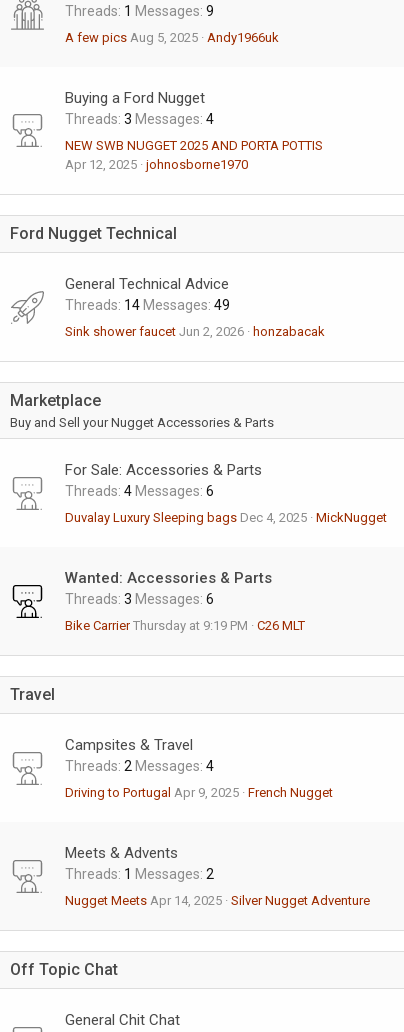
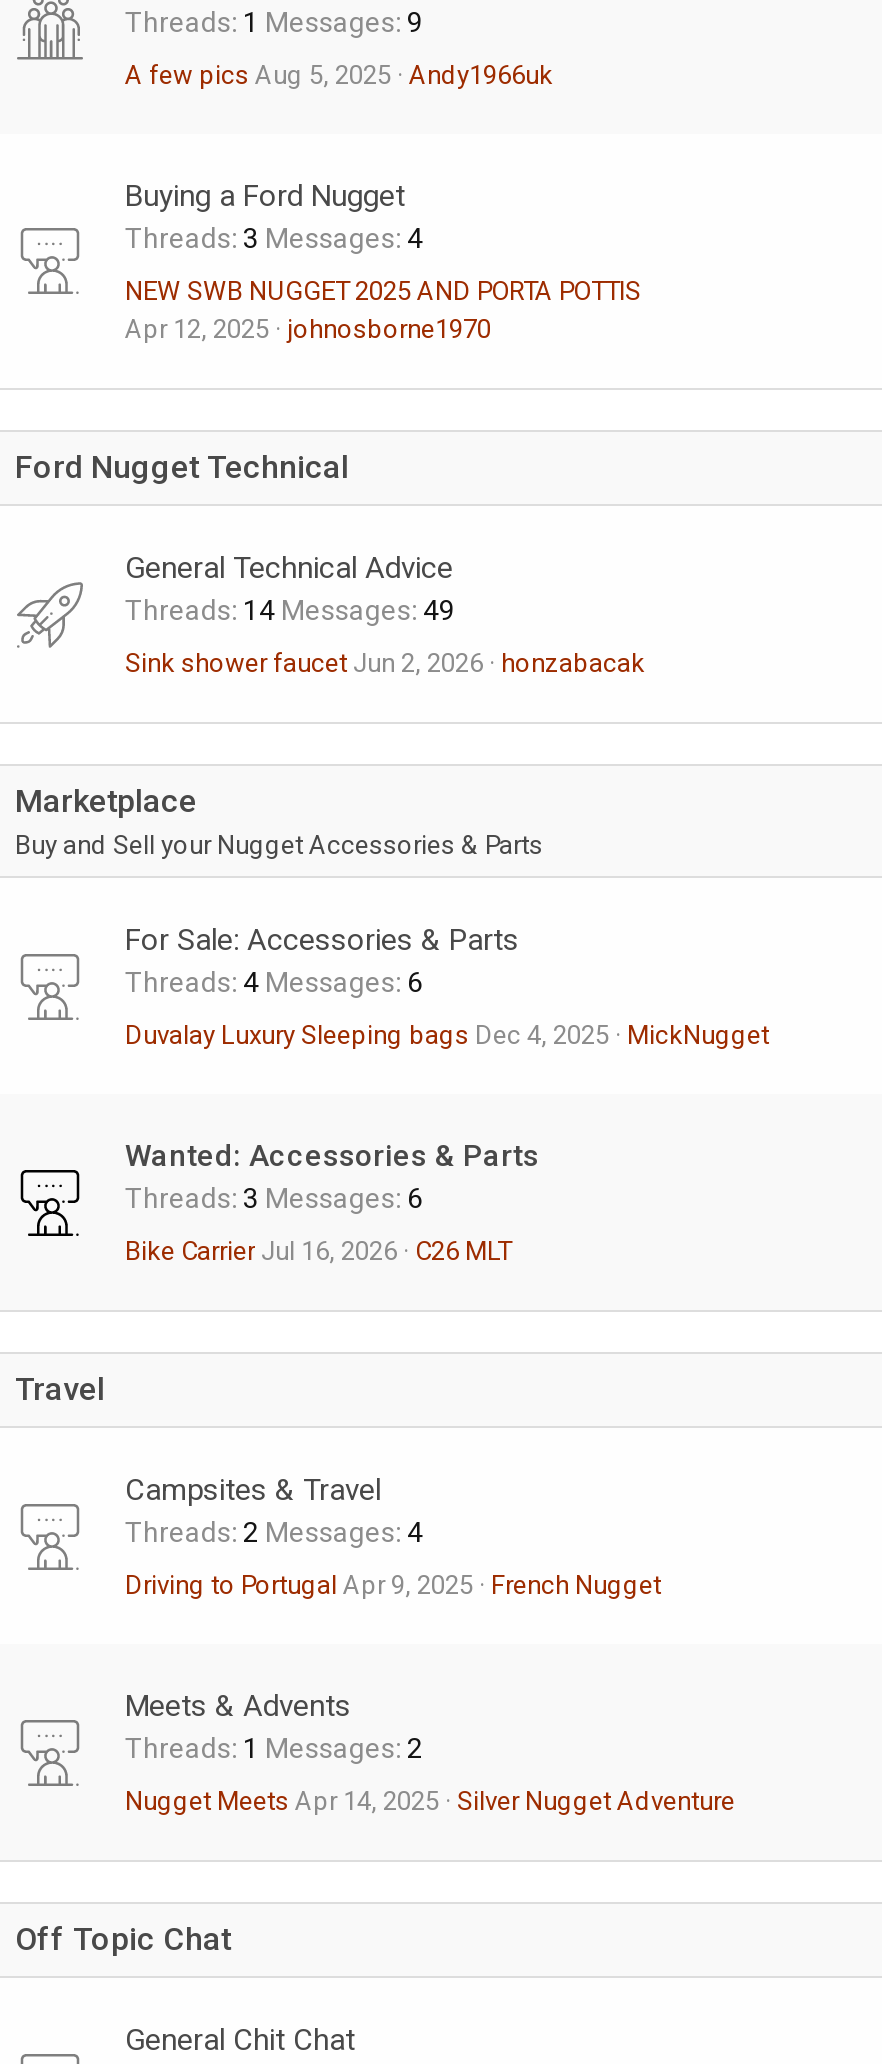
- Bike Carrier Thursday at 9:19 PM C26 MLT
+ Bike Carrier Jul 16, 2026 C26 MLT
